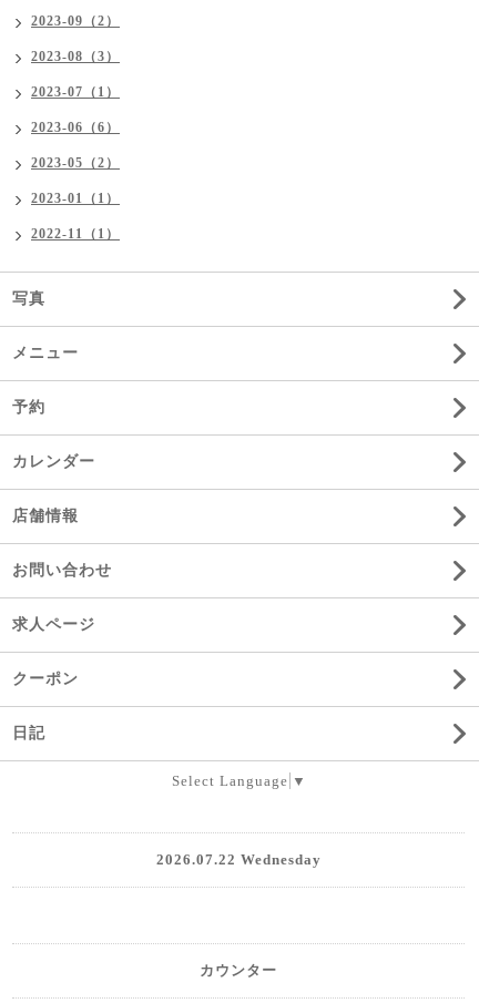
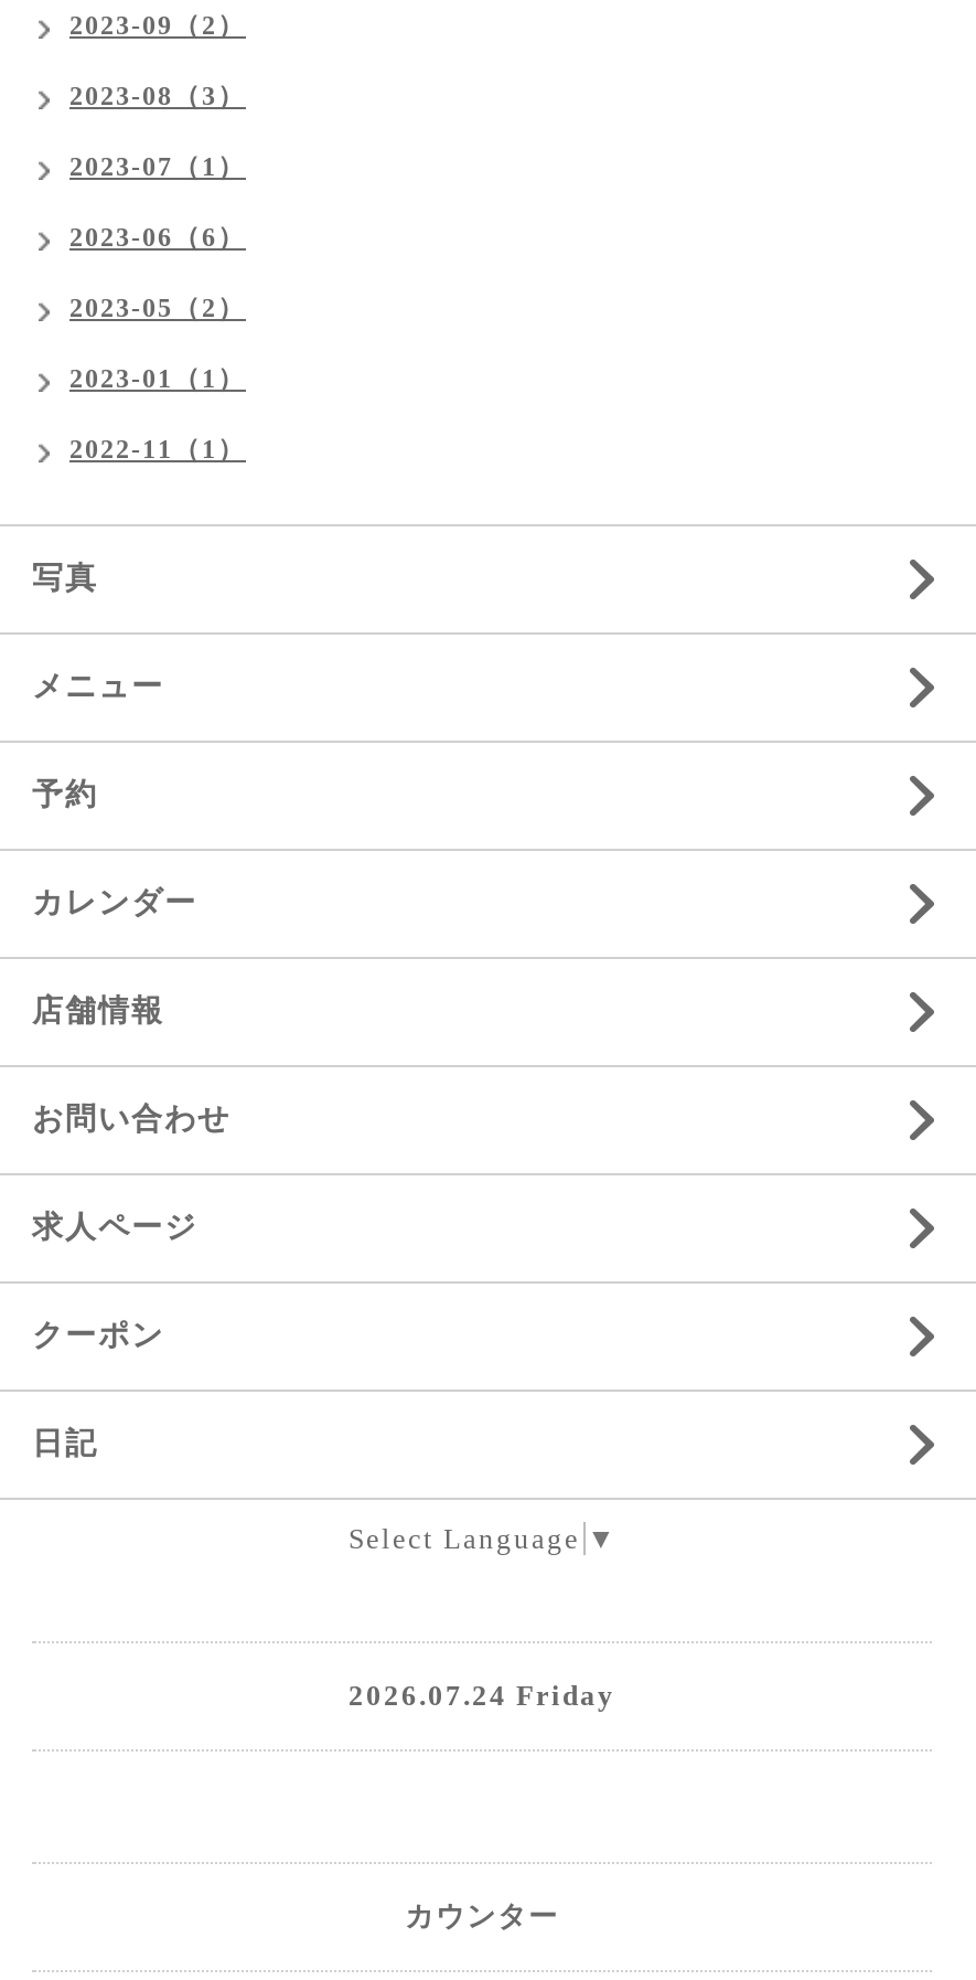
- 2026.07.22 Wednesday
+ 2026.07.24 Friday
